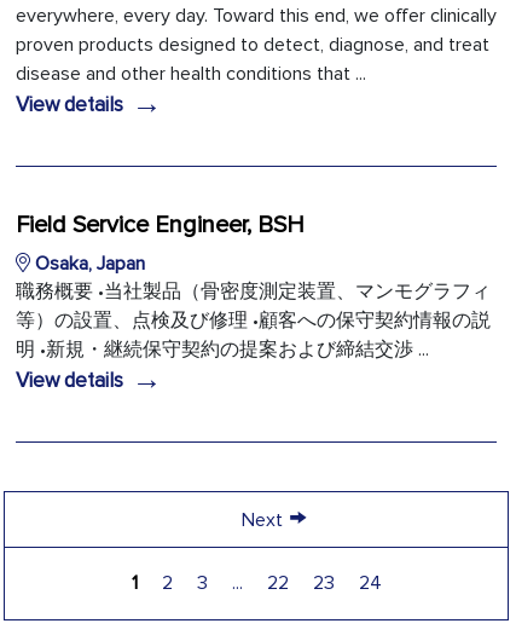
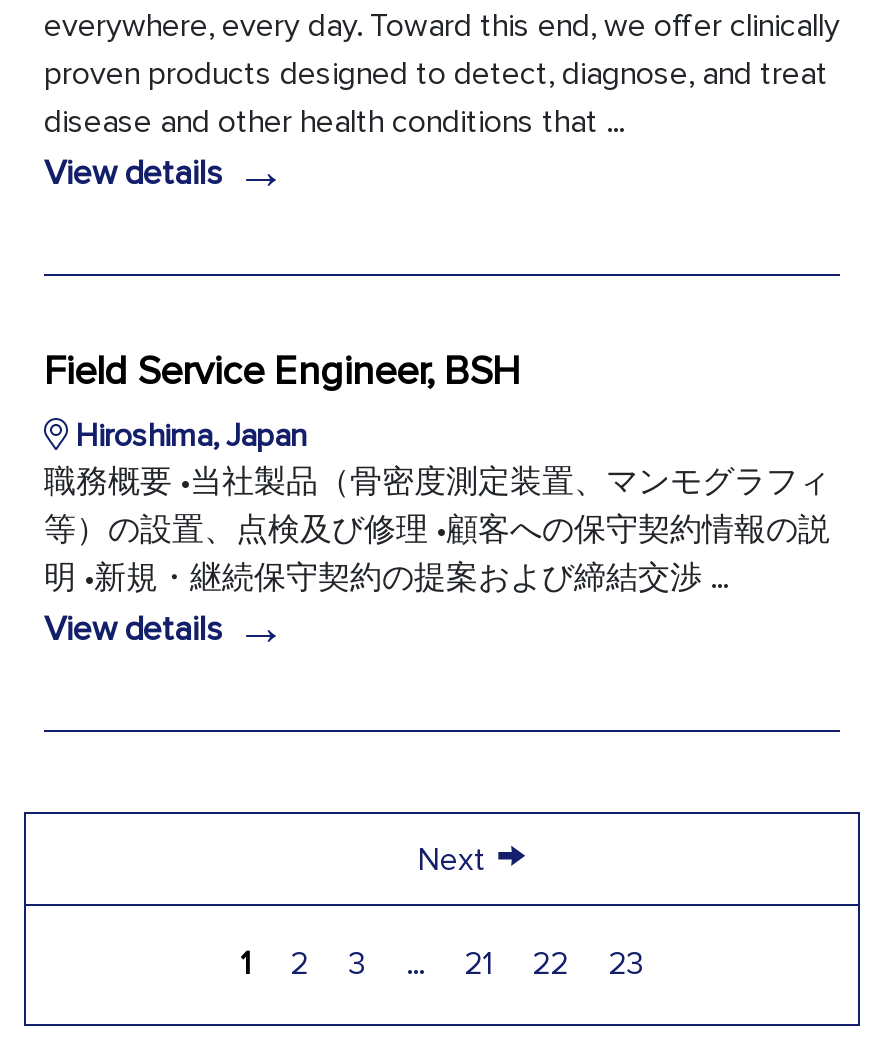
- Osaka, Japan
+ Hiroshima, Japan

- 24

+ 21
